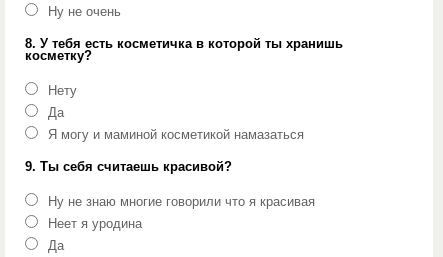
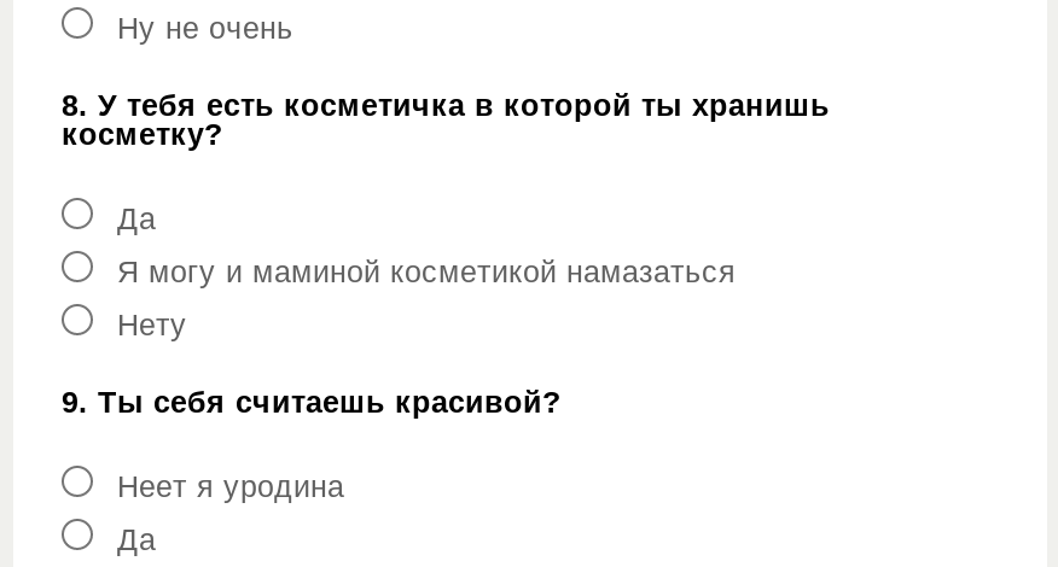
moved down: Нету

- Ну не знаю многие говорили что я красивая
